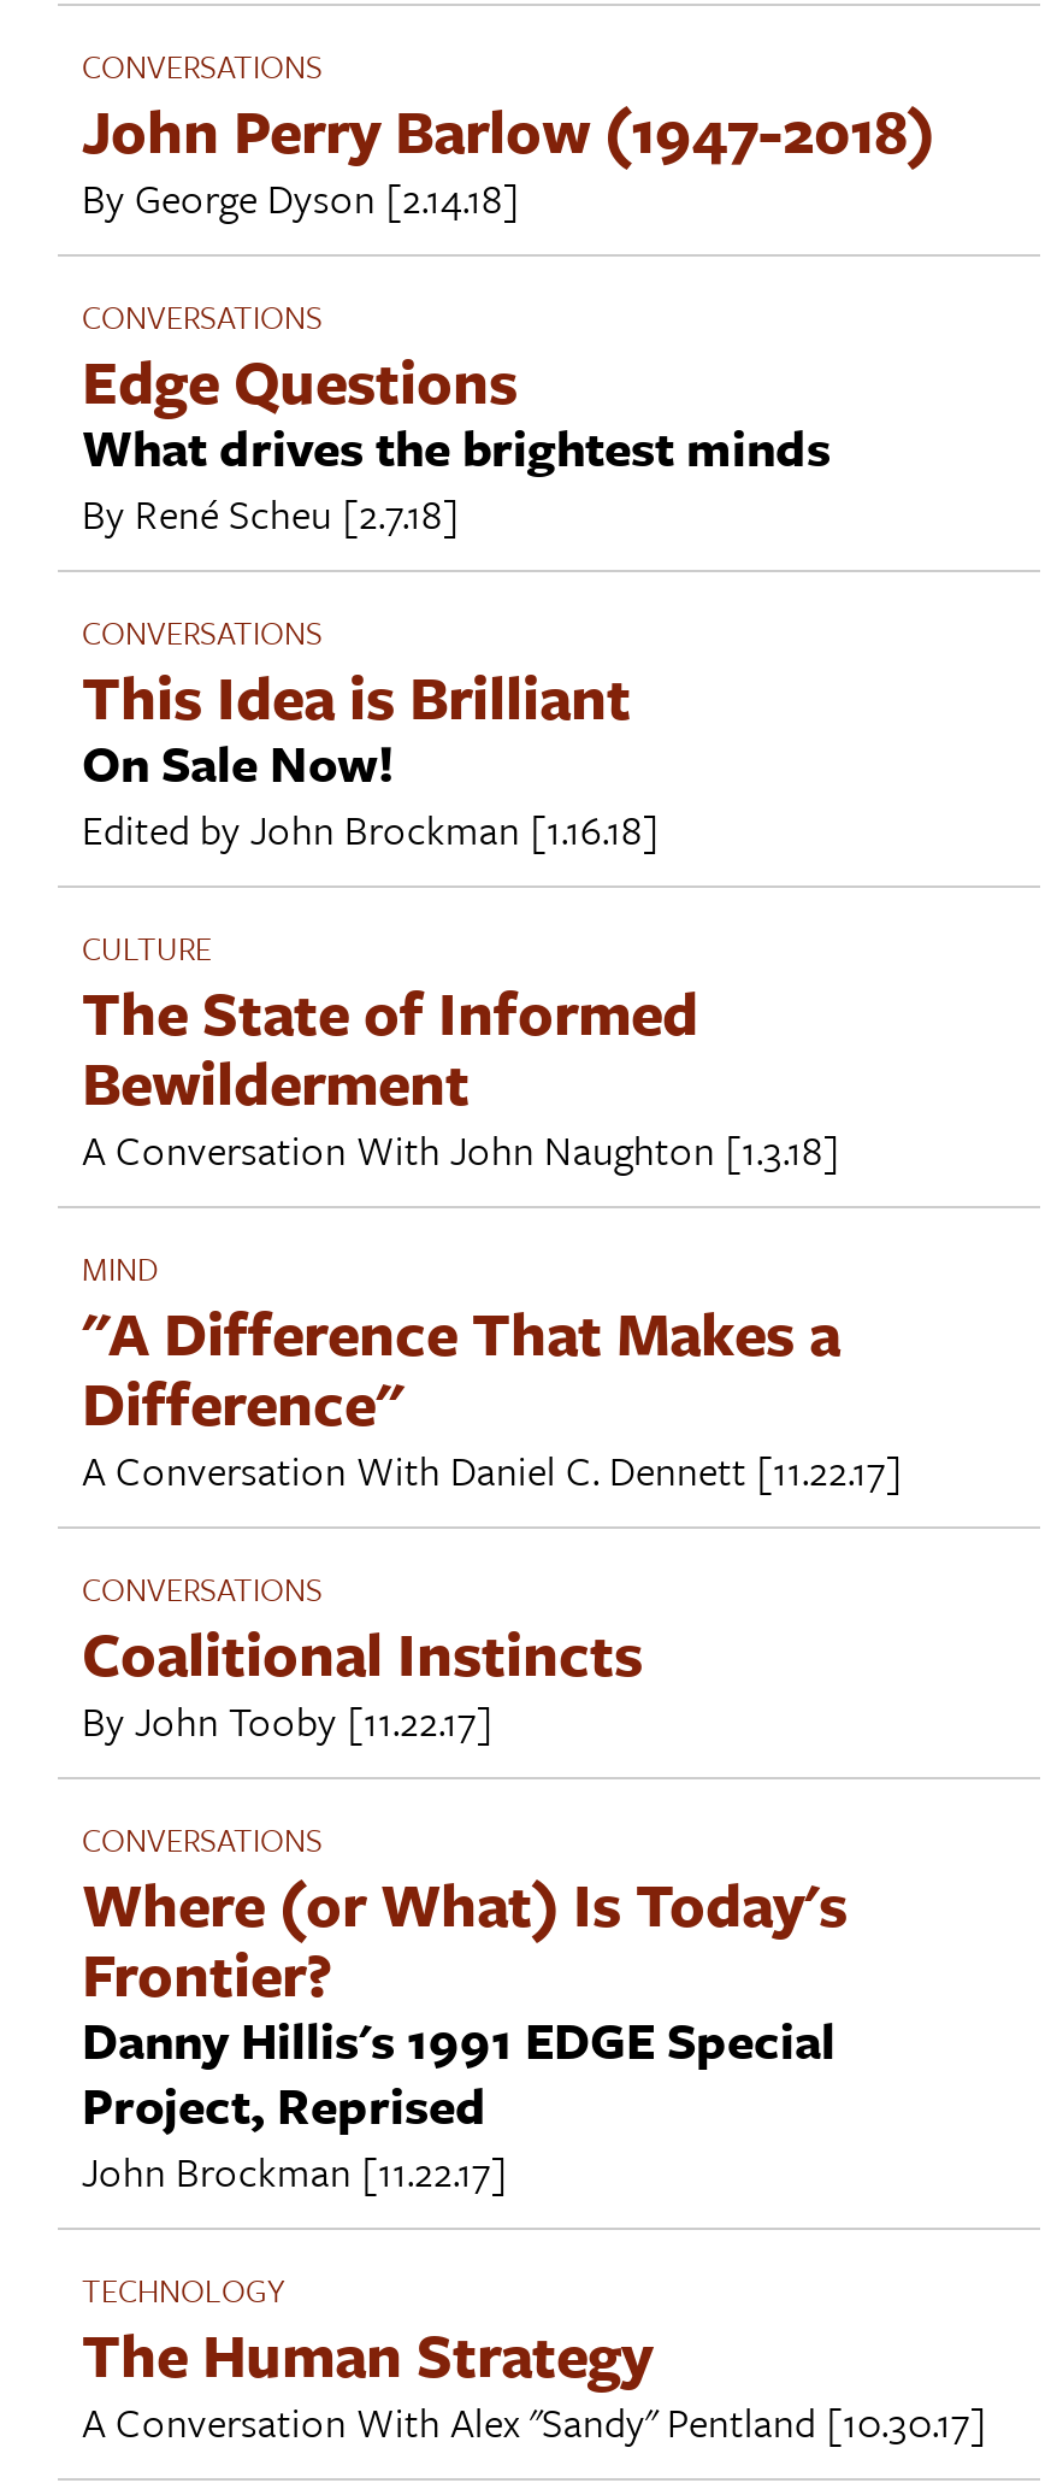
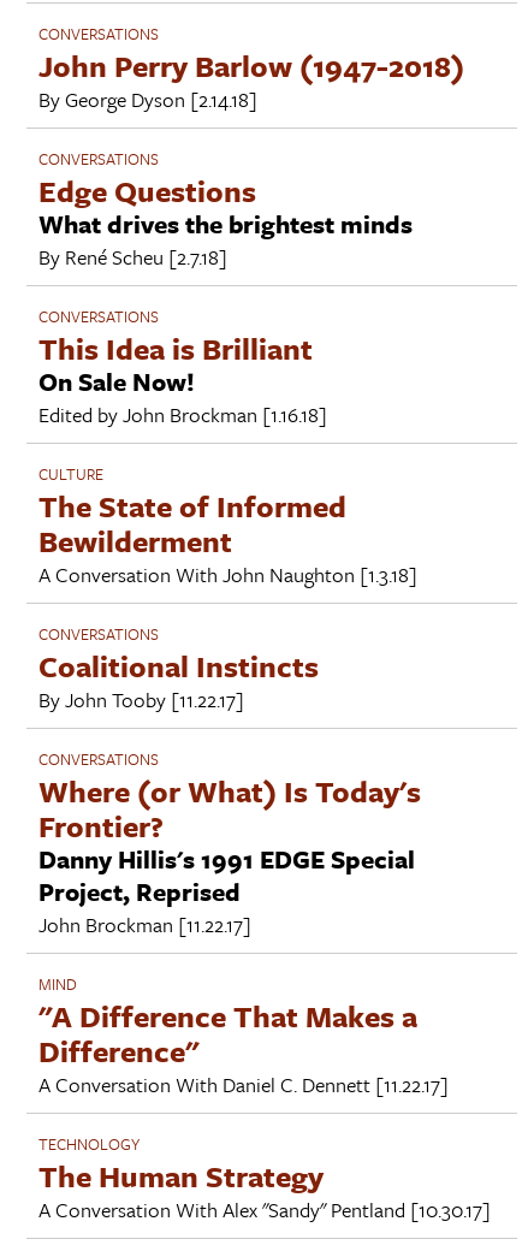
moved down: MIND | "A Difference That Makes a | Difference" | A Conversation With Daniel C. Dennett [11.22.17]

moved up: CONVERSATIONS | Coalitional Instincts | By John Tooby [11.22.17] | ... | Project, Reprised | John Brockman [11.22.17]
